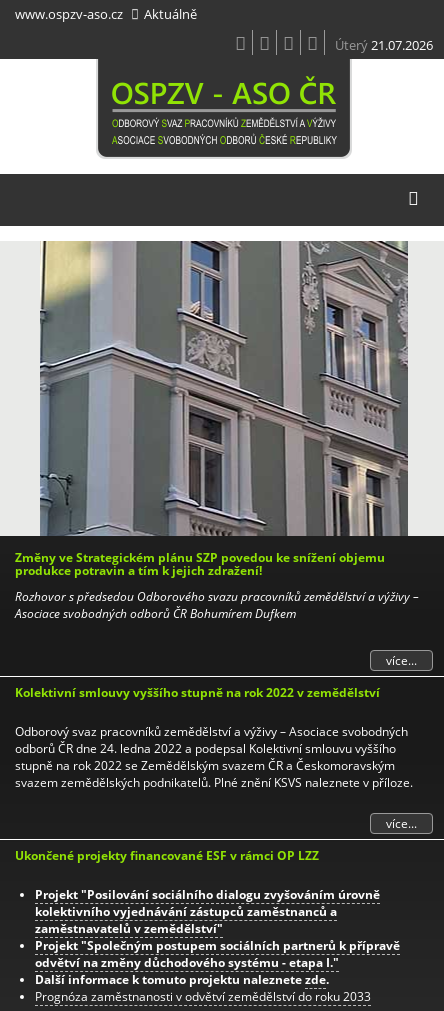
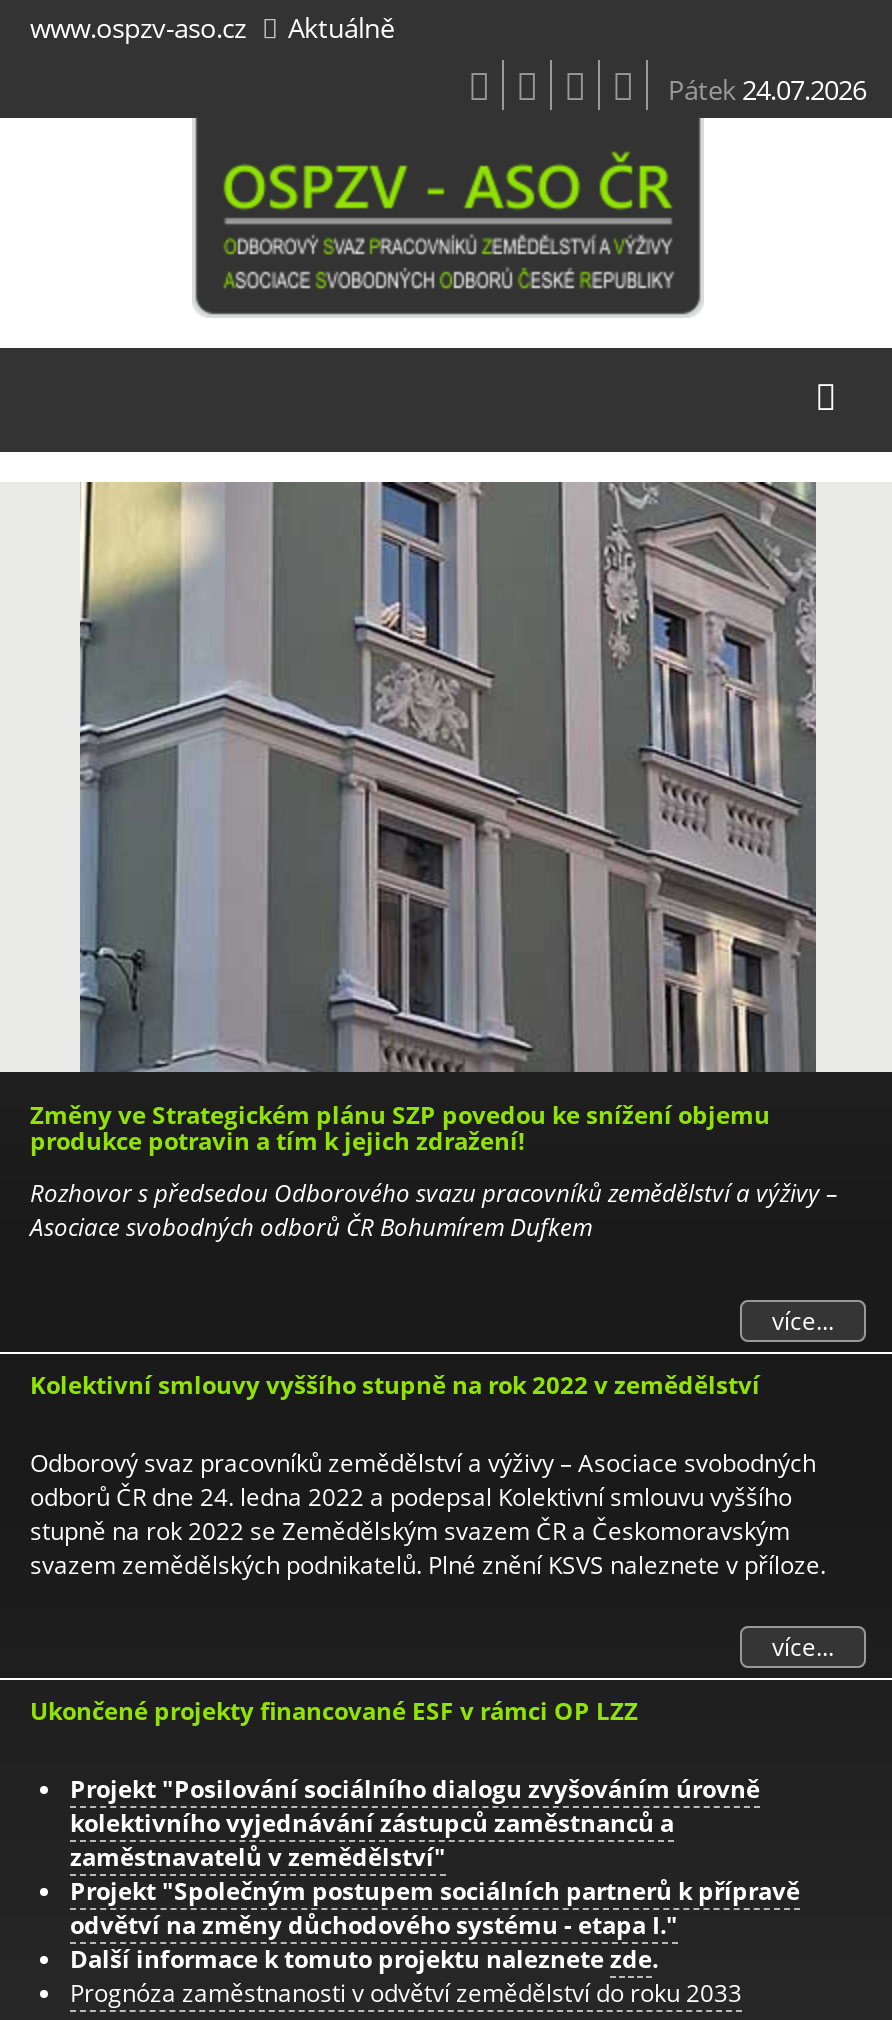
- Úterý 21.07.2026
+ Pátek 24.07.2026
